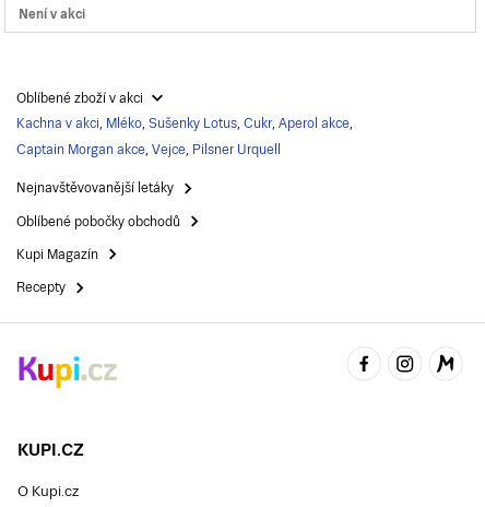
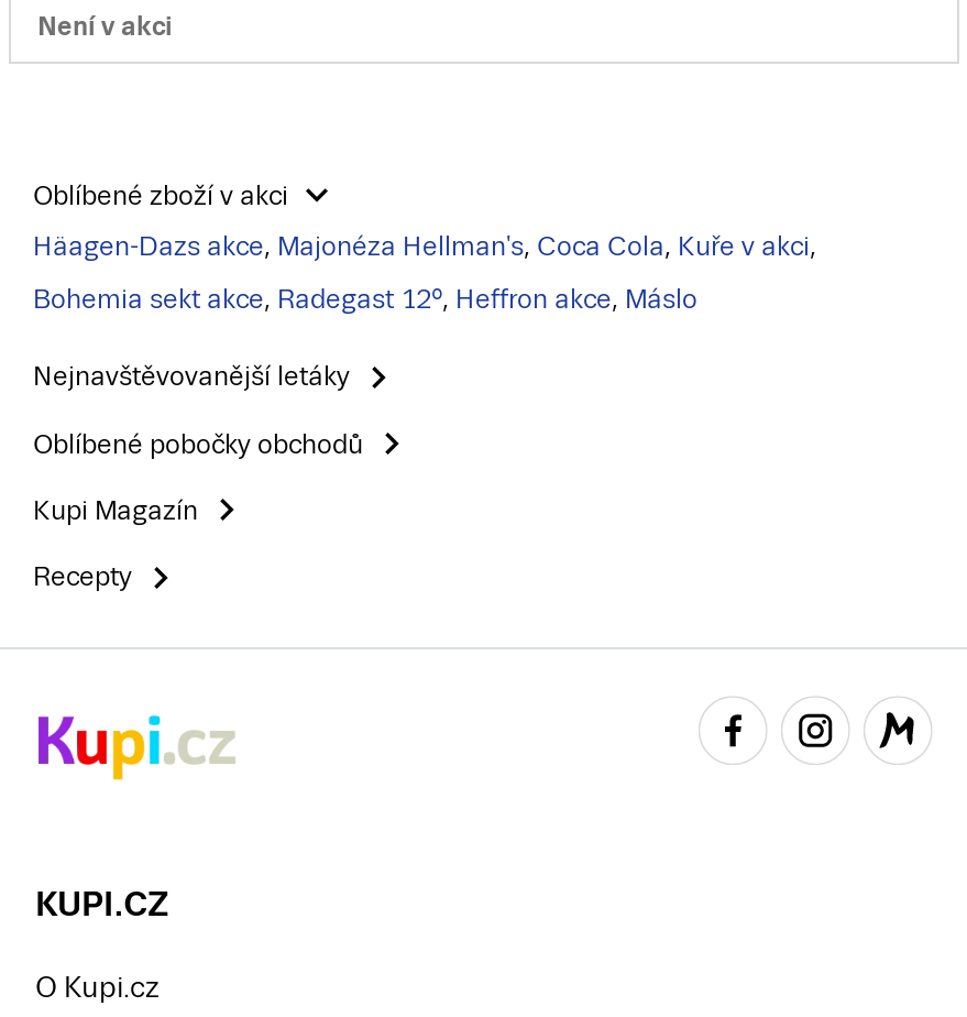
- Kachna v akci, Mléko, Sušenky Lotus, Cukr, Aperol akce,
+ Häagen-Dazs akce, Majonéza Hellman's, Coca Cola, Kuře v akci,

- Captain Morgan akce, Vejce, Pilsner Urquell
+ Bohemia sekt akce, Radegast 12°, Heffron akce, Máslo
